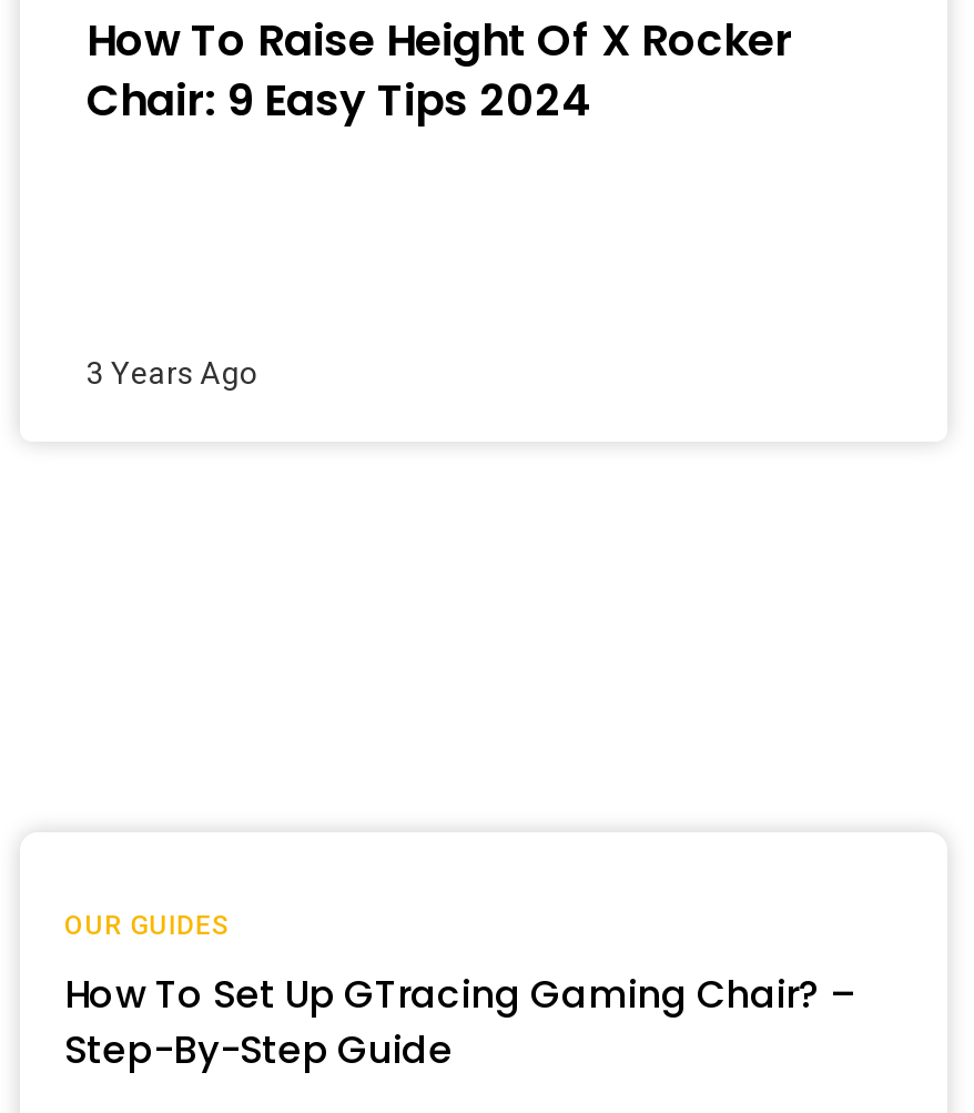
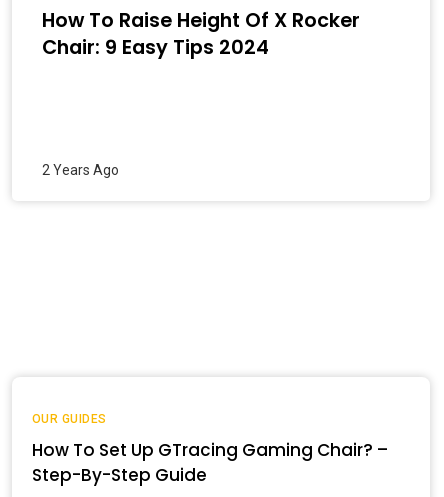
- 3 Years Ago
+ 2 Years Ago
